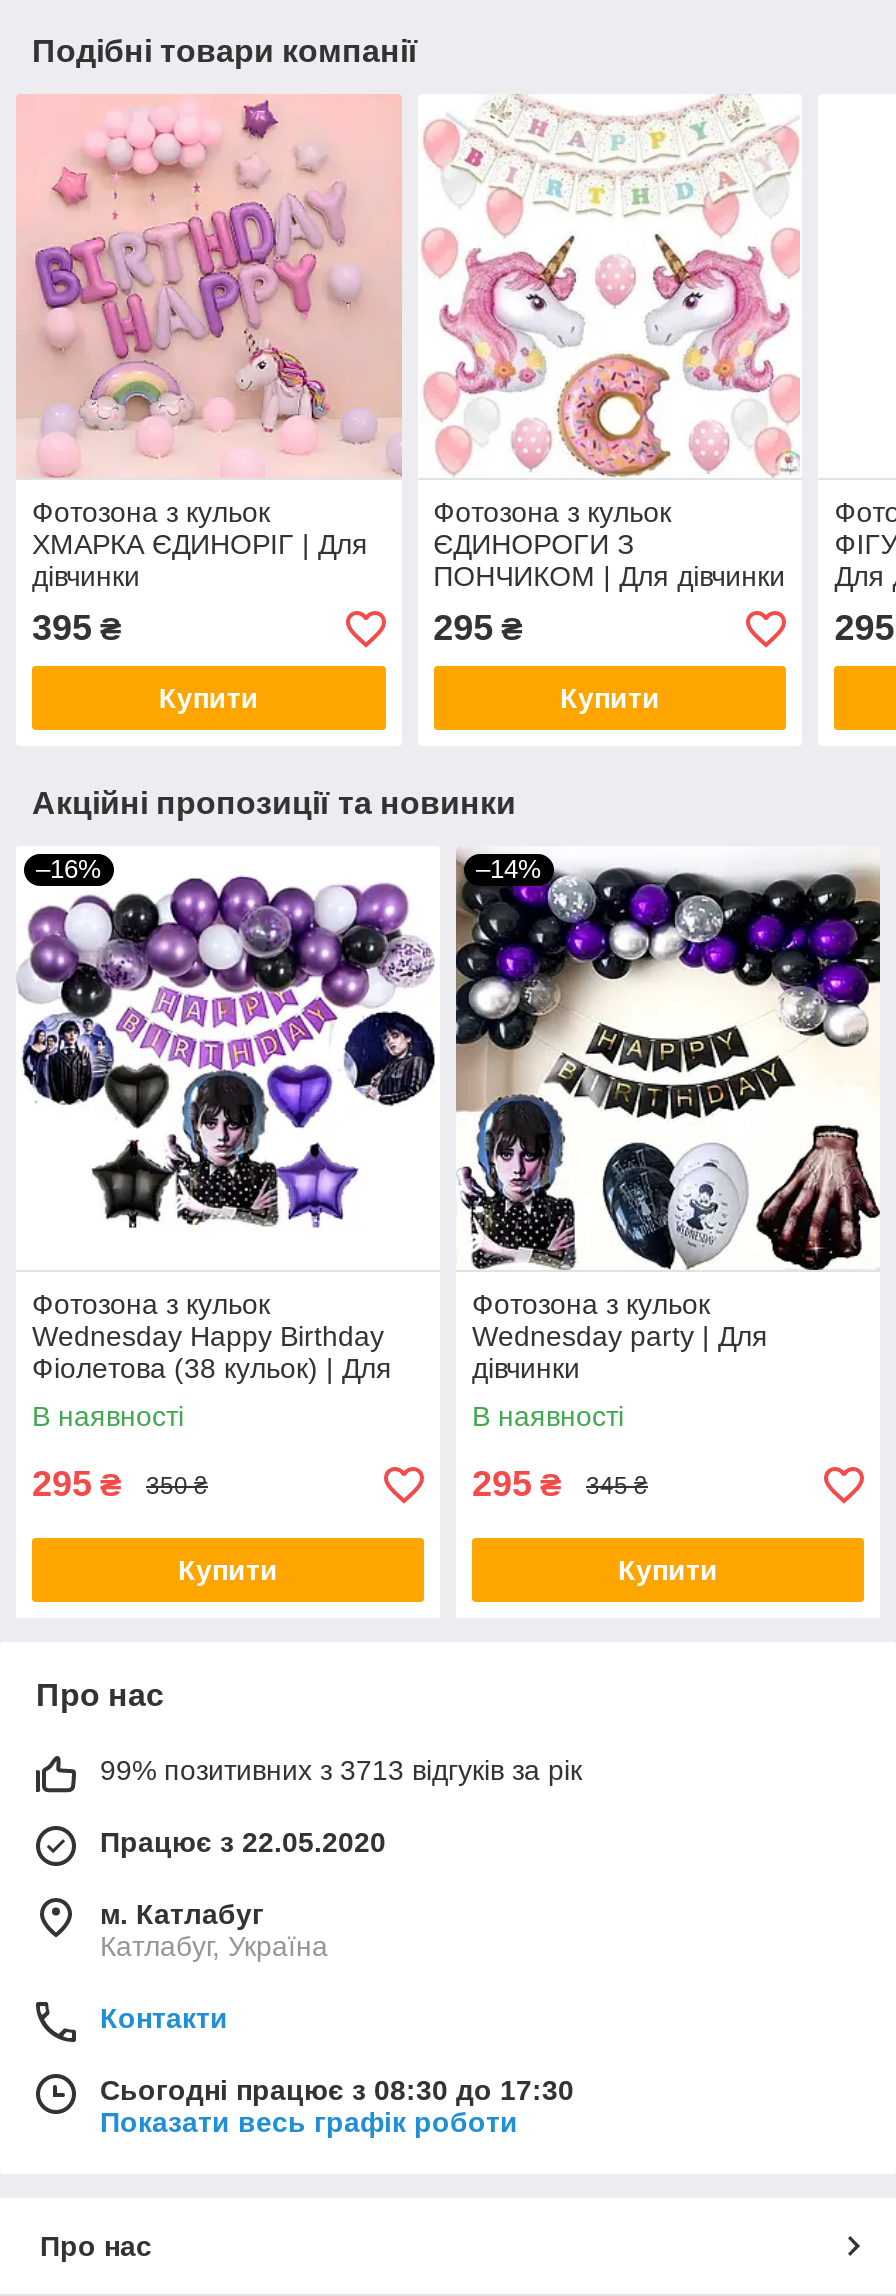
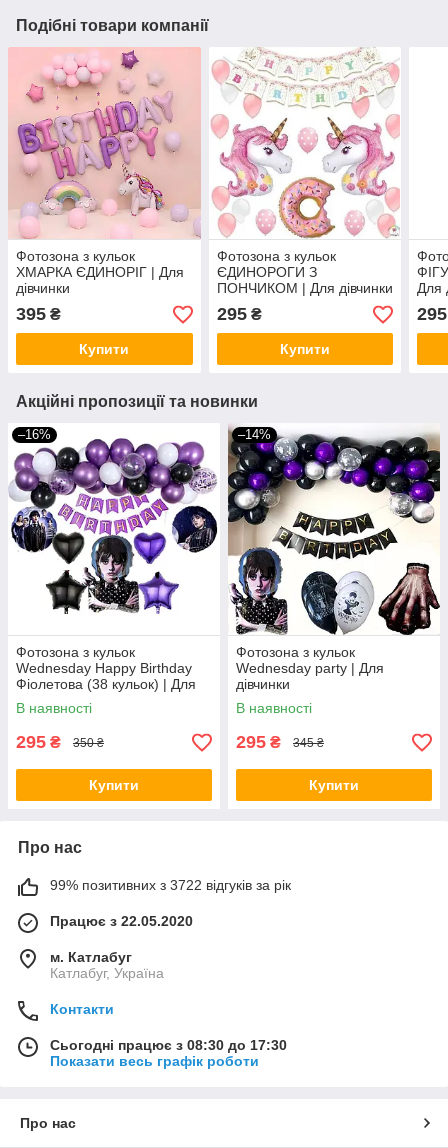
- 99% позитивних з 3713 відгуків за рік
+ 99% позитивних з 3722 відгуків за рік
